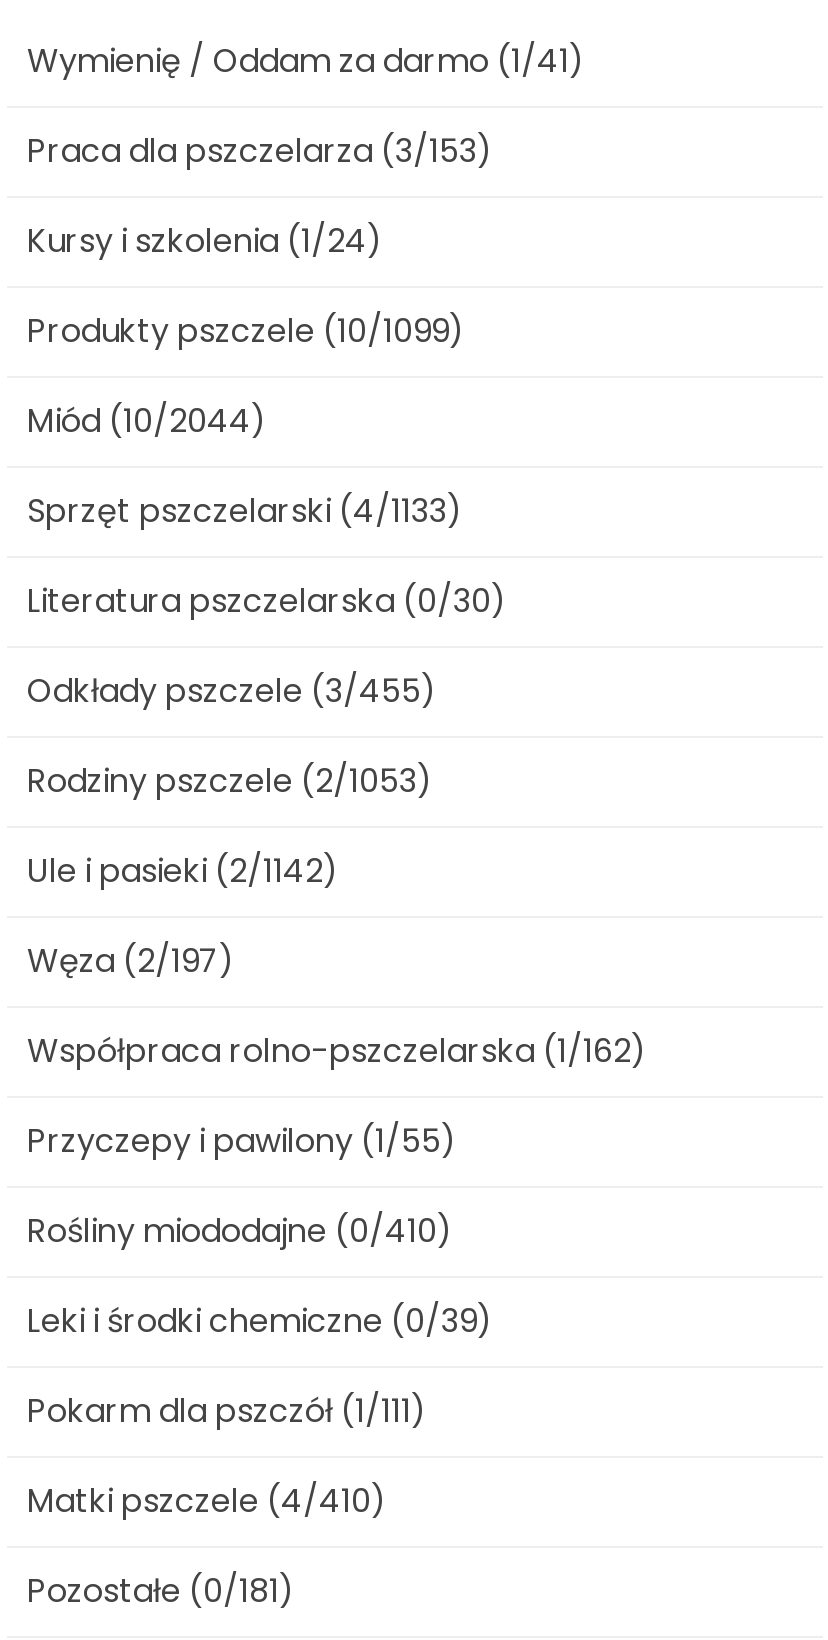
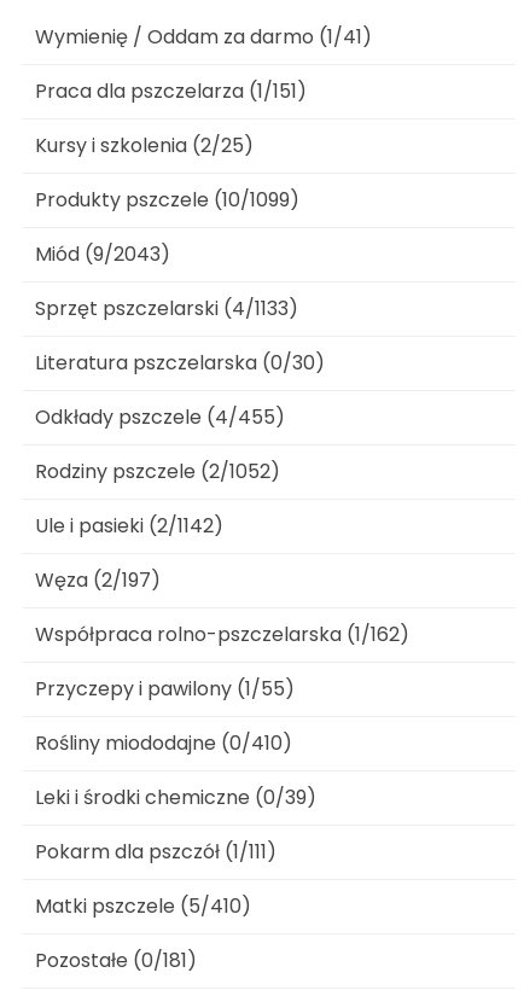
- Praca dla pszczelarza (3/153)
+ Praca dla pszczelarza (1/151)

- Kursy i szkolenia (1/24)
+ Kursy i szkolenia (2/25)

- Miód (10/2044)
+ Miód (9/2043)

- Odkłady pszczele (3/455)
+ Odkłady pszczele (4/455)

- Rodziny pszczele (2/1053)
+ Rodziny pszczele (2/1052)

- Matki pszczele (4/410)
+ Matki pszczele (5/410)
